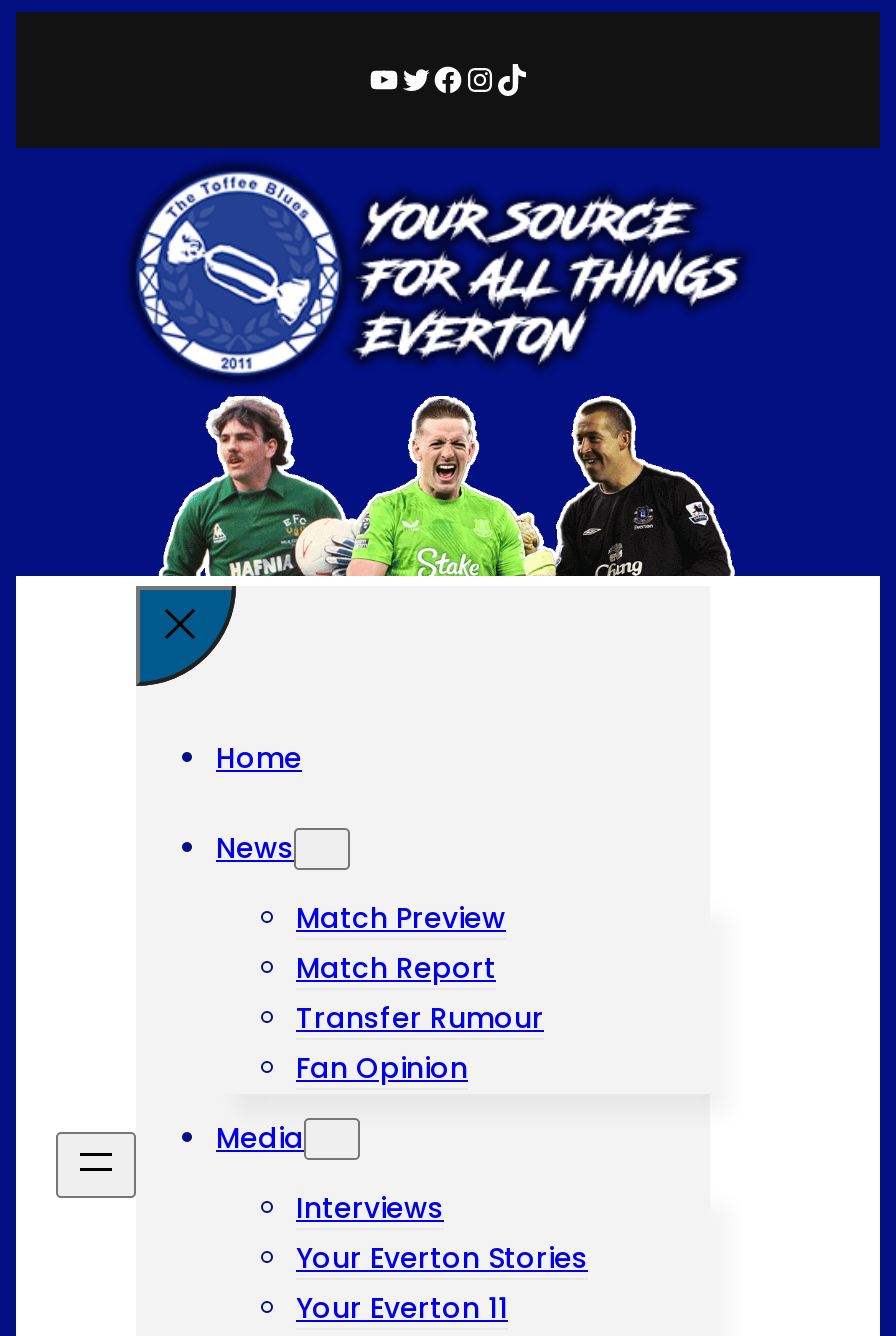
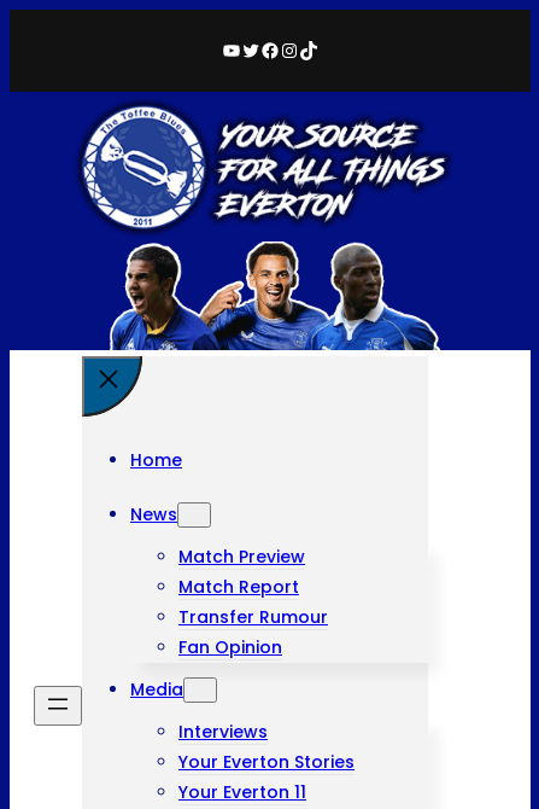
- [image]
+ [image]
